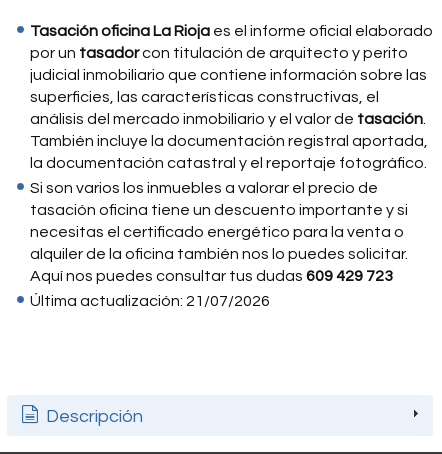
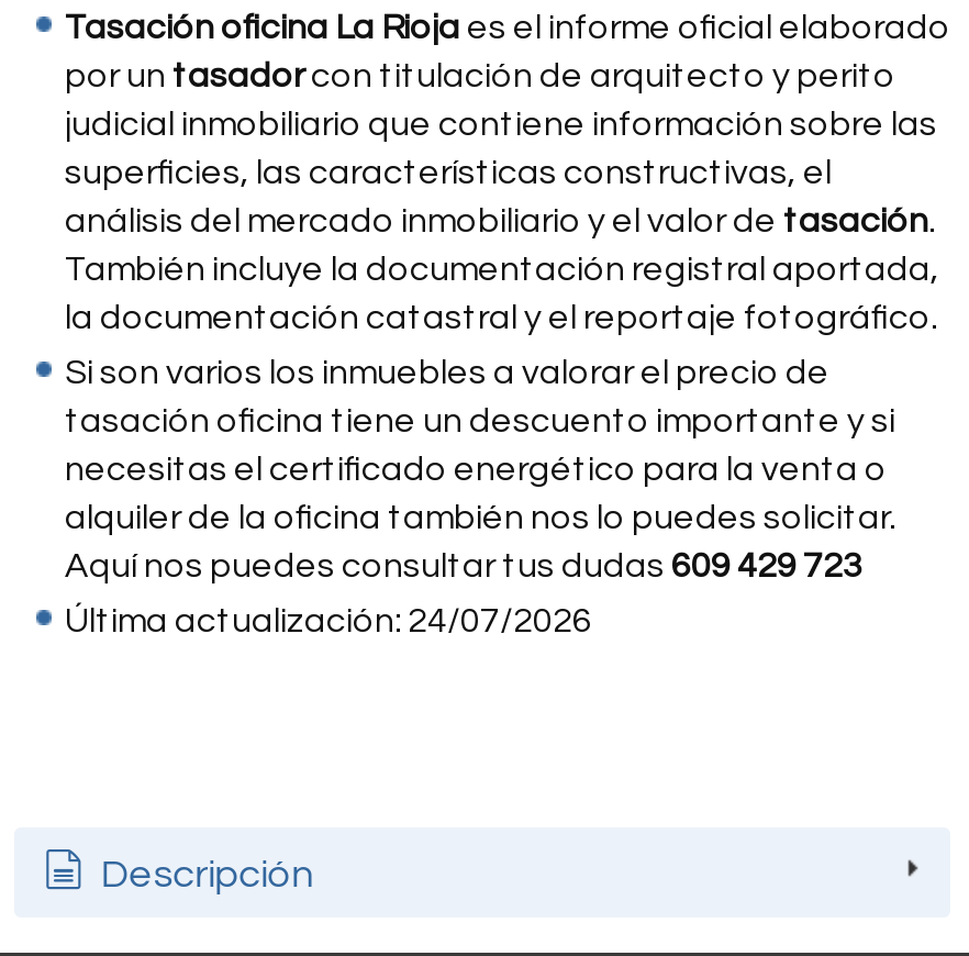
- Última actualización: 21/07/2026
+ Última actualización: 24/07/2026
